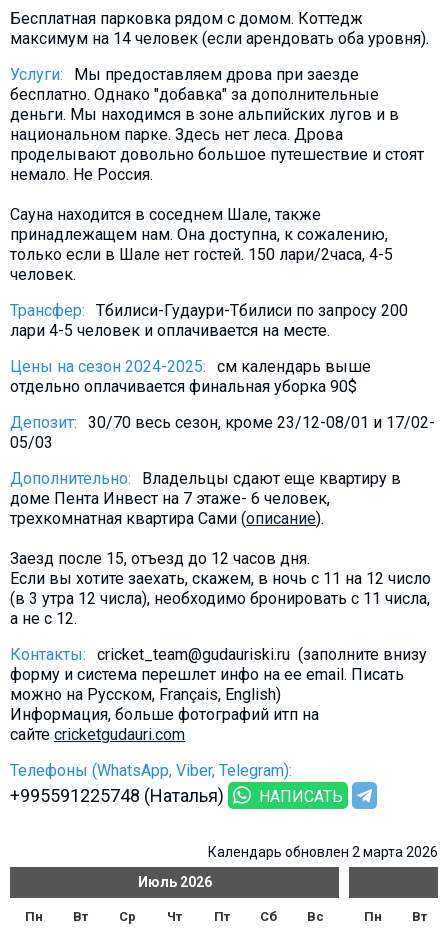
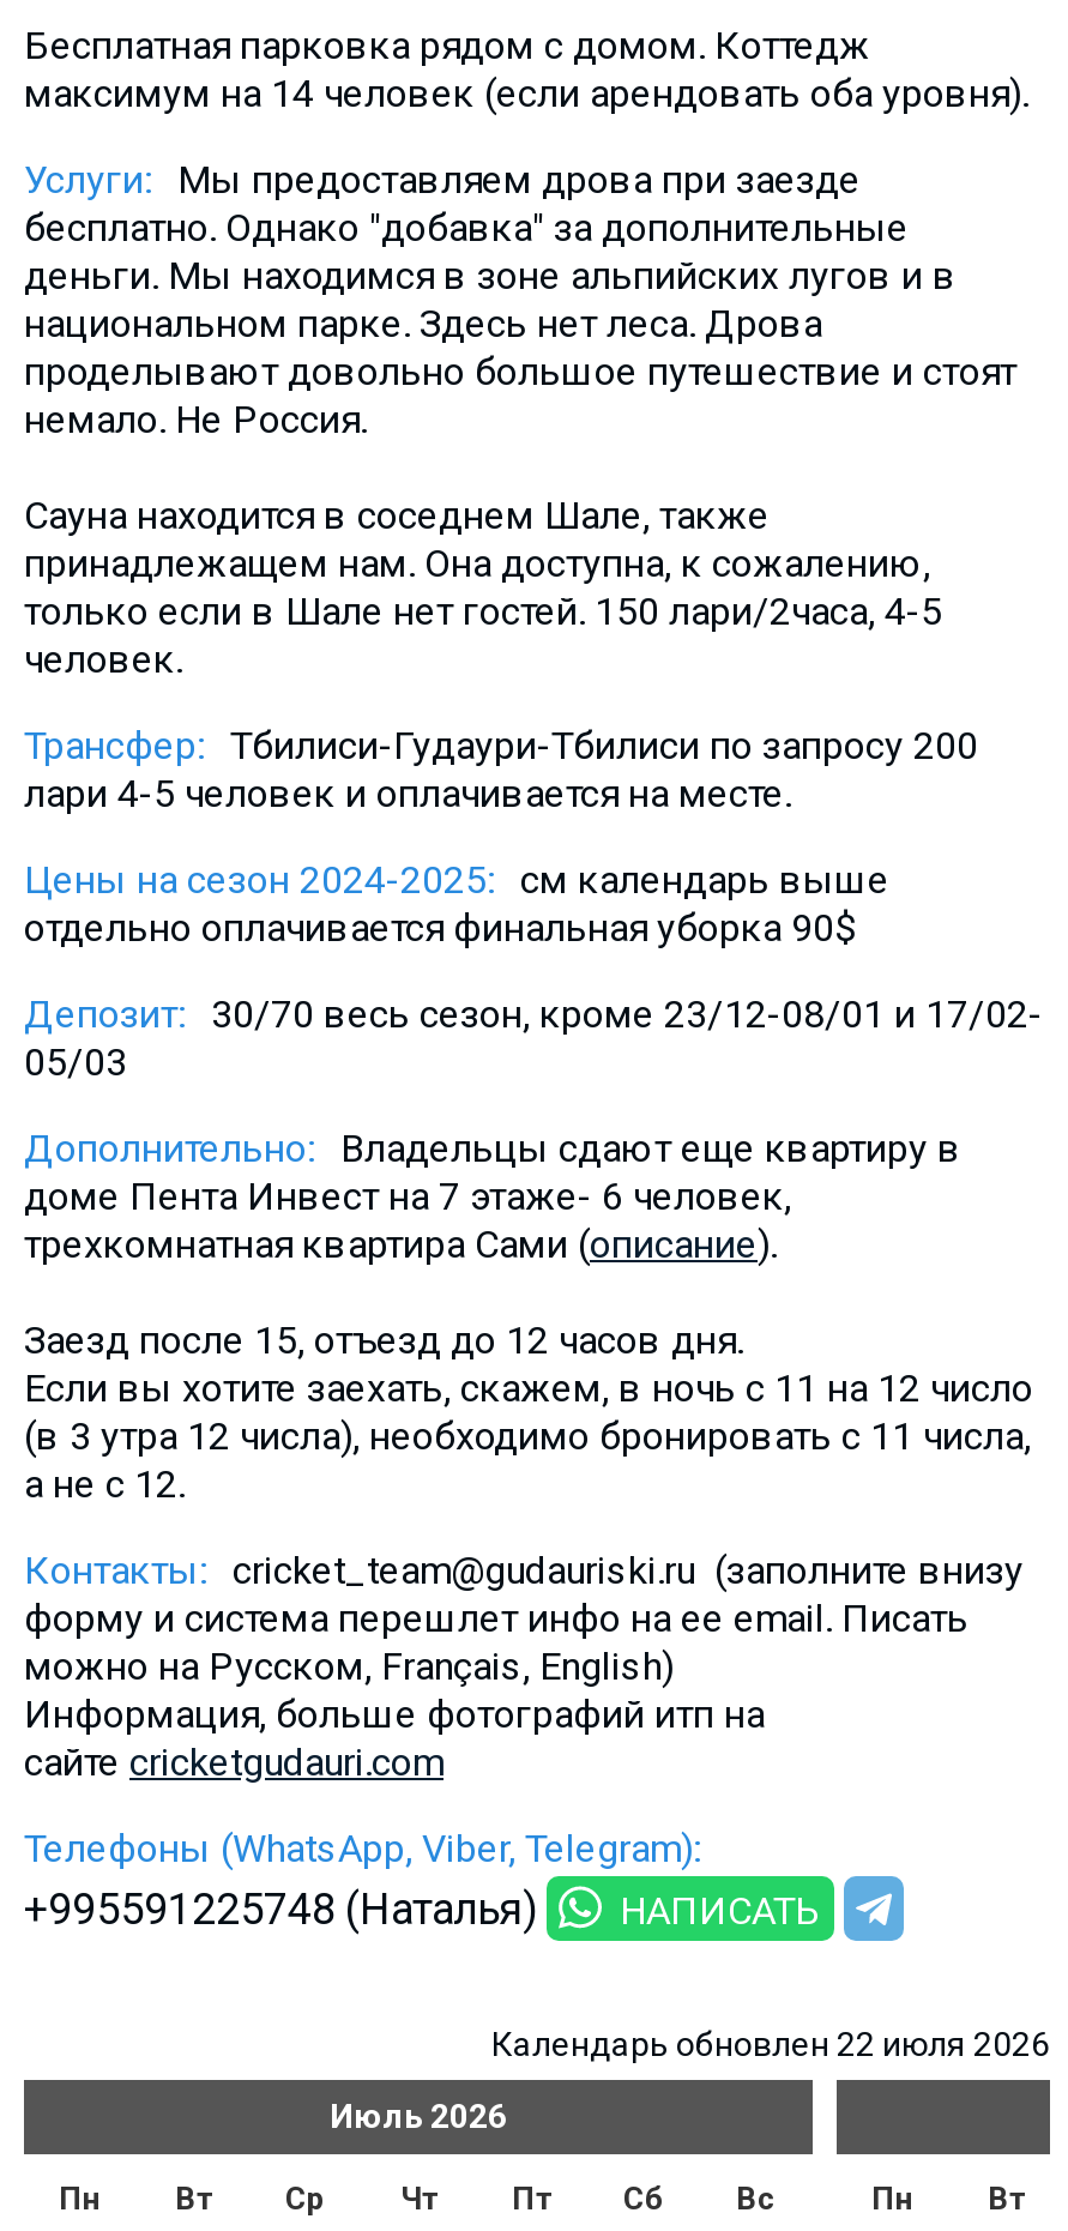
- Календарь обновлен 2 марта 2026
+ Календарь обновлен 22 июля 2026
